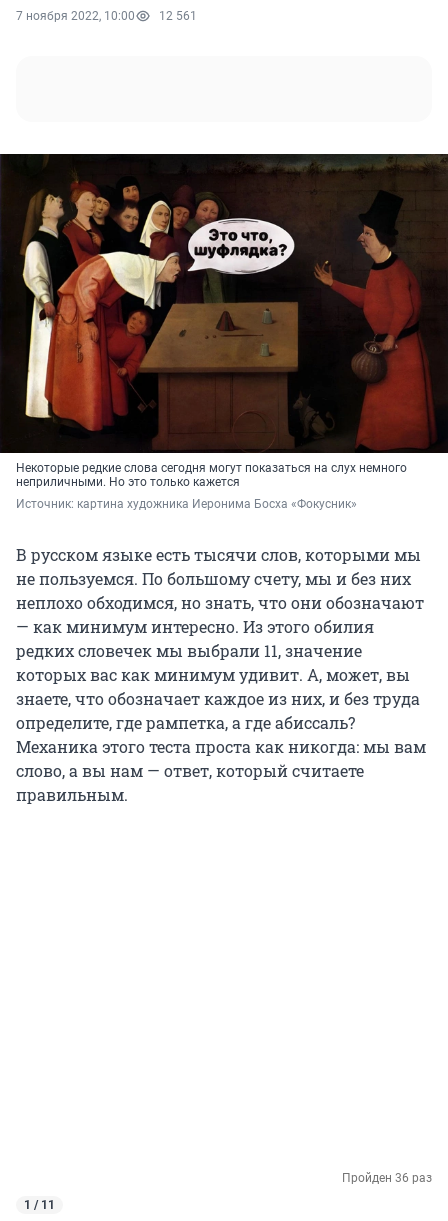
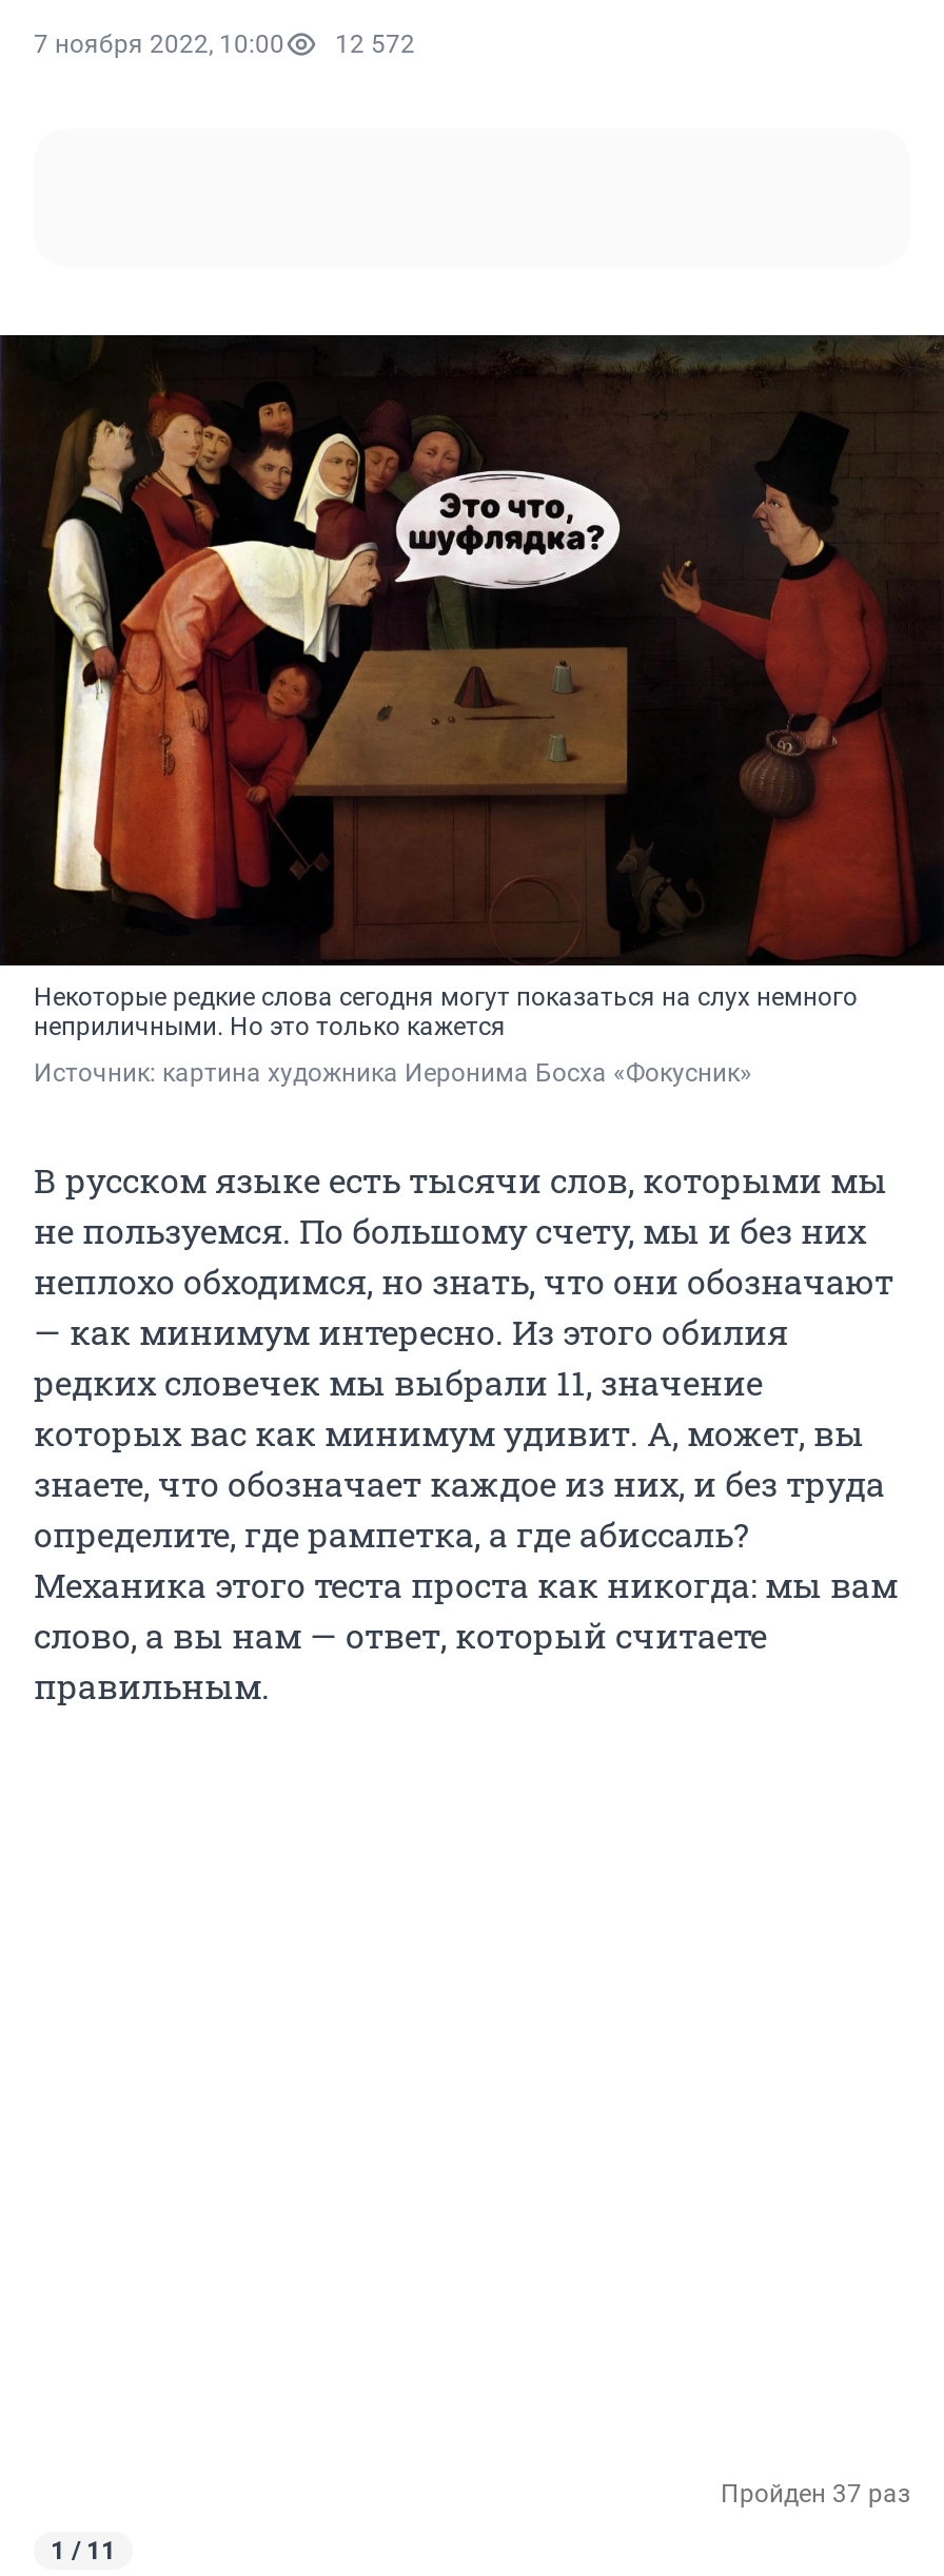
- 7 ноября 2022, 10:00 12 561
+ 7 ноября 2022, 10:00 12 572

- Пройден 36 раз
+ Пройден 37 раз
